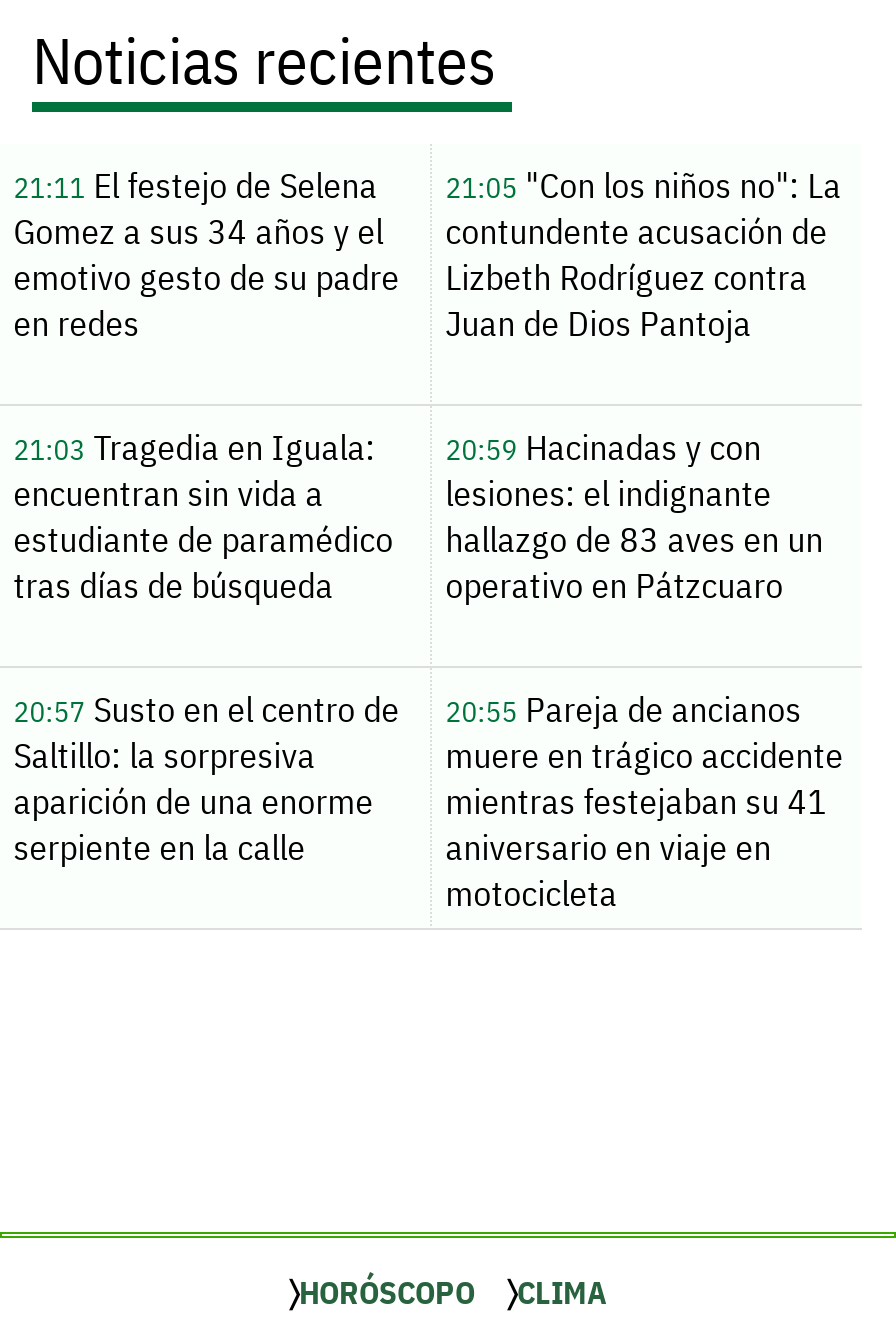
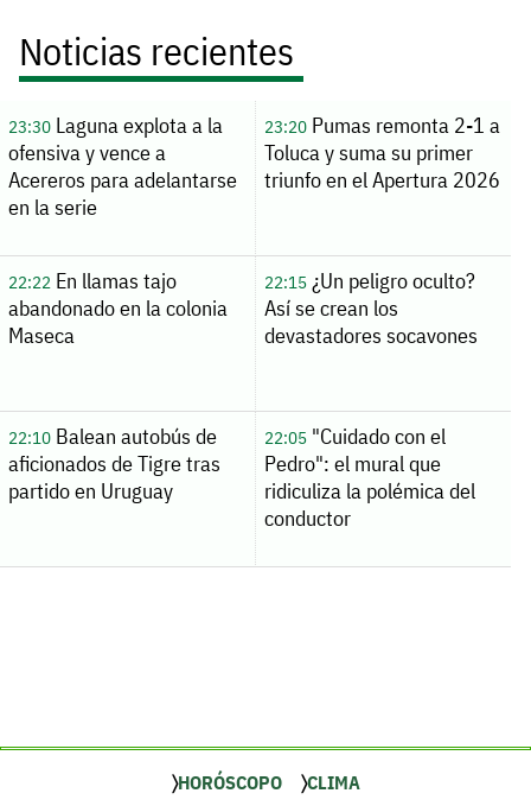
- 21:11 El festejo de Selena
- Gomez a sus 34 años y el
- emotivo gesto de su padre
- en redes
+ 23:30 Laguna explota a la
+ ofensiva y vence a
+ Acereros para adelantarse
+ en la serie

- 21:05 "Con los niños no": La
- contundente acusación de
- Lizbeth Rodríguez contra
- Juan de Dios Pantoja
+ 23:20 Pumas remonta 2-1 a
+ Toluca y suma su primer
+ triunfo en el Apertura 2026

- 21:03 Tragedia en Iguala:
- encuentran sin vida a
- estudiante de paramédico
- tras días de búsqueda
+ 22:22 En llamas tajo
+ abandonado en la colonia
+ Maseca

- 20:59 Hacinadas y con
- lesiones: el indignante
- hallazgo de 83 aves en un
- operativo en Pátzcuaro
+ 22:15 ¿Un peligro oculto?
+ Así se crean los
+ devastadores socavones

- 20:57 Susto en el centro de
- Saltillo: la sorpresiva
- aparición de una enorme
- serpiente en la calle
+ 22:10 Balean autobús de
+ aficionados de Tigre tras
+ partido en Uruguay

- 20:55 Pareja de ancianos
- muere en trágico accidente
- mientras festejaban su 41
- aniversario en viaje en
- motocicleta
+ 22:05 "Cuidado con el
+ Pedro": el mural que
+ ridiculiza la polémica del
+ conductor
